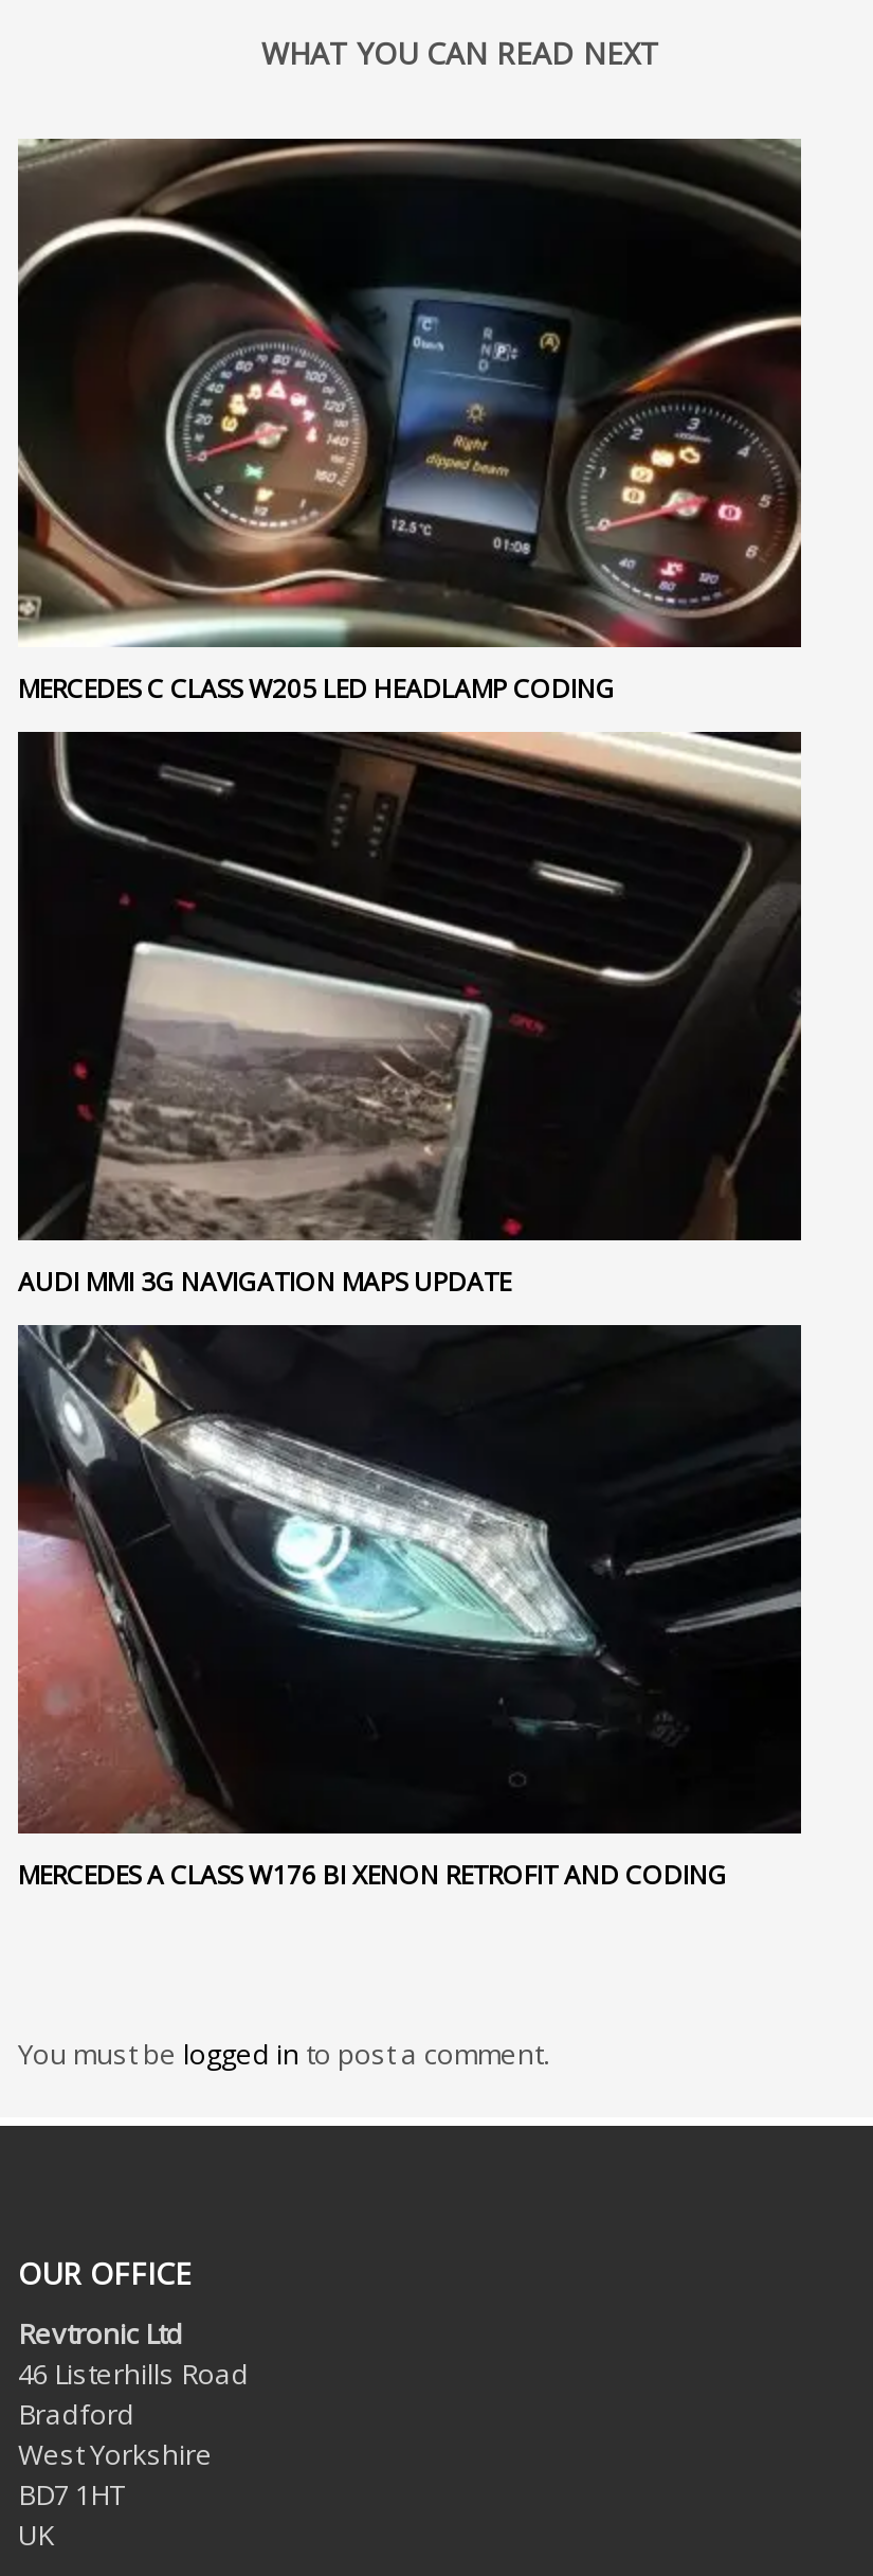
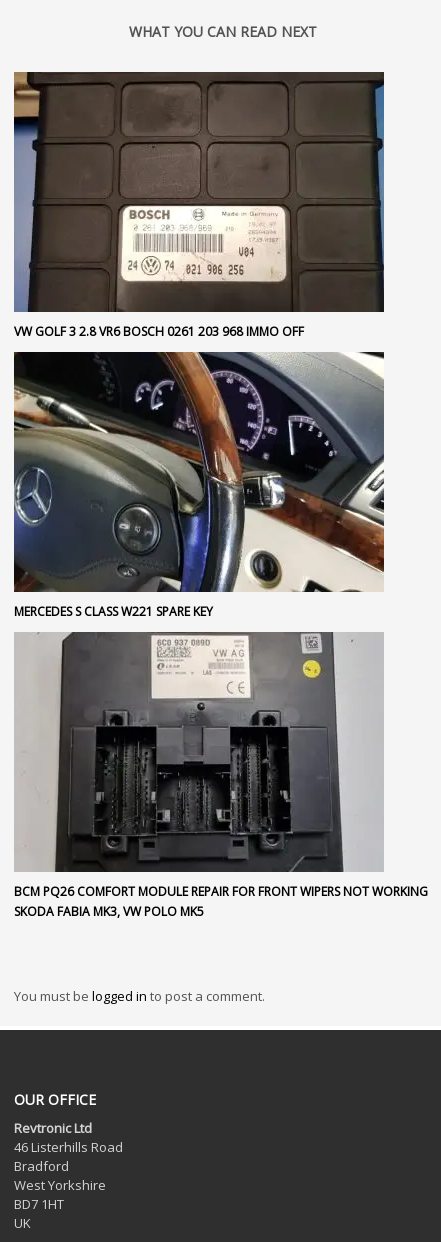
- [image]
- MERCEDES C CLASS W205 LED HEADLAMP CODING
+ [image]
+ VW GOLF 3 2.8 VR6 BOSCH 0261 203 968 IMMO OFF

- [image]
- AUDI MMI 3G NAVIGATION MAPS UPDATE
+ [image]
+ MERCEDES S CLASS W221 SPARE KEY

- [image]
- MERCEDES A CLASS W176 BI XENON RETROFIT AND CODING
+ [image]
+ BCM PQ26 COMFORT MODULE REPAIR FOR FRONT WIPERS NOT WORKING
+ SKODA FABIA MK3, VW POLO MK5
